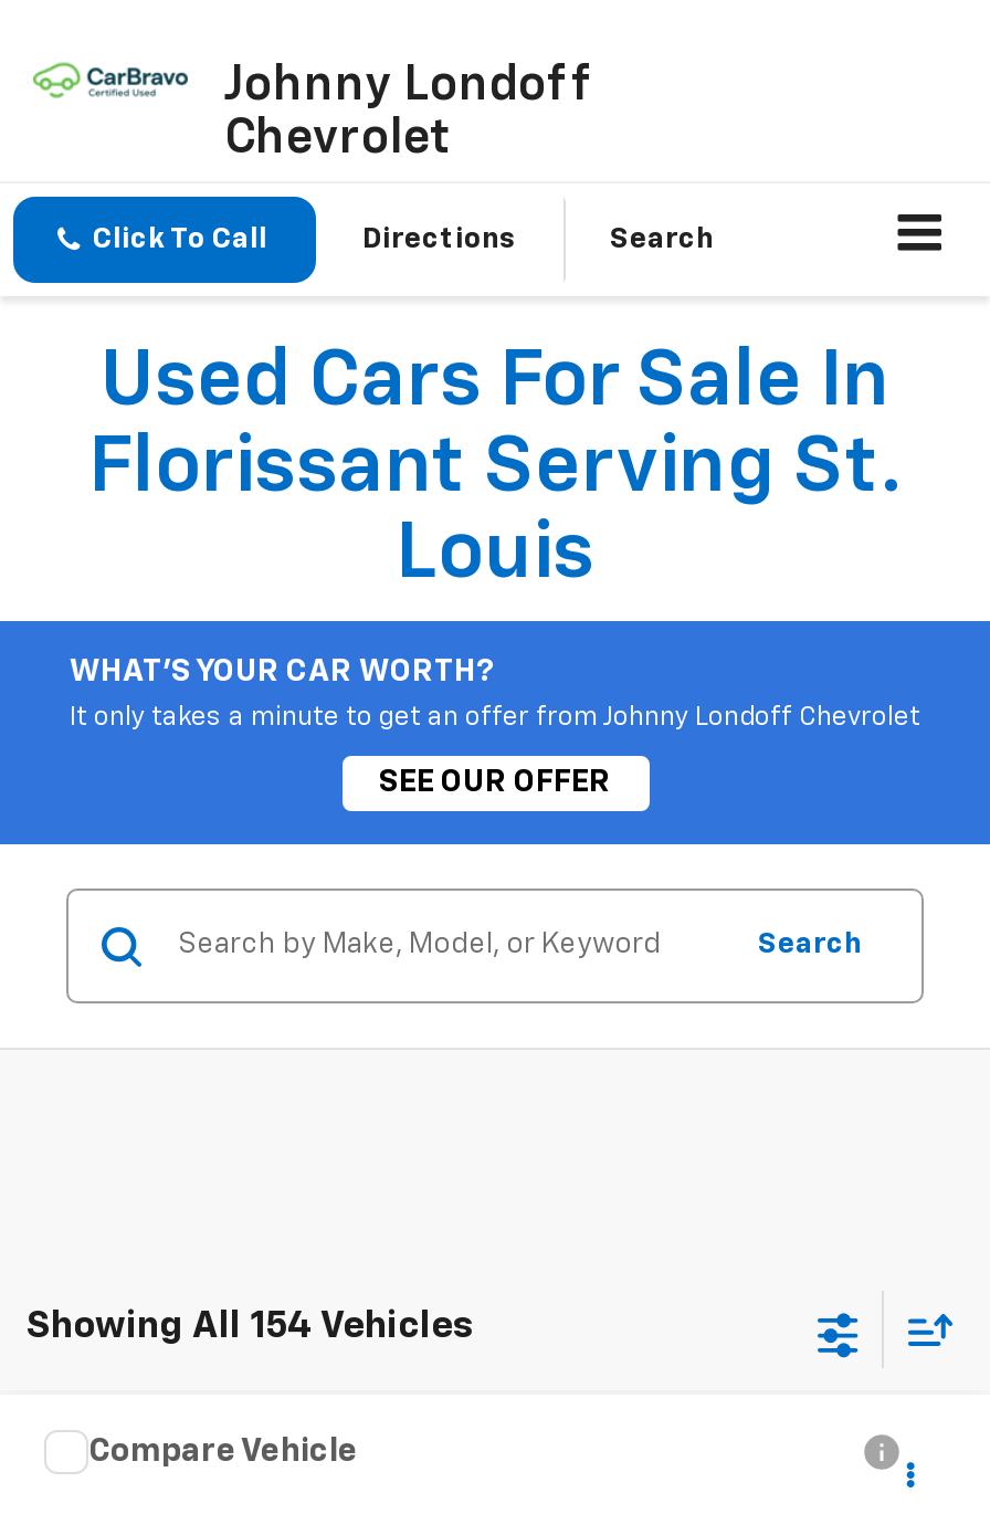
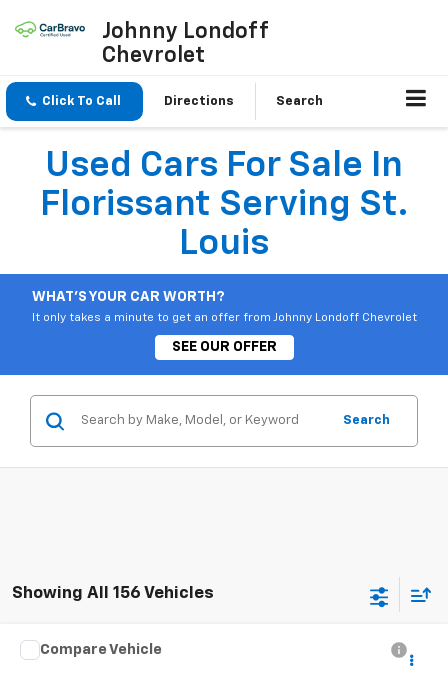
- Showing All 154 Vehicles
+ Showing All 156 Vehicles
